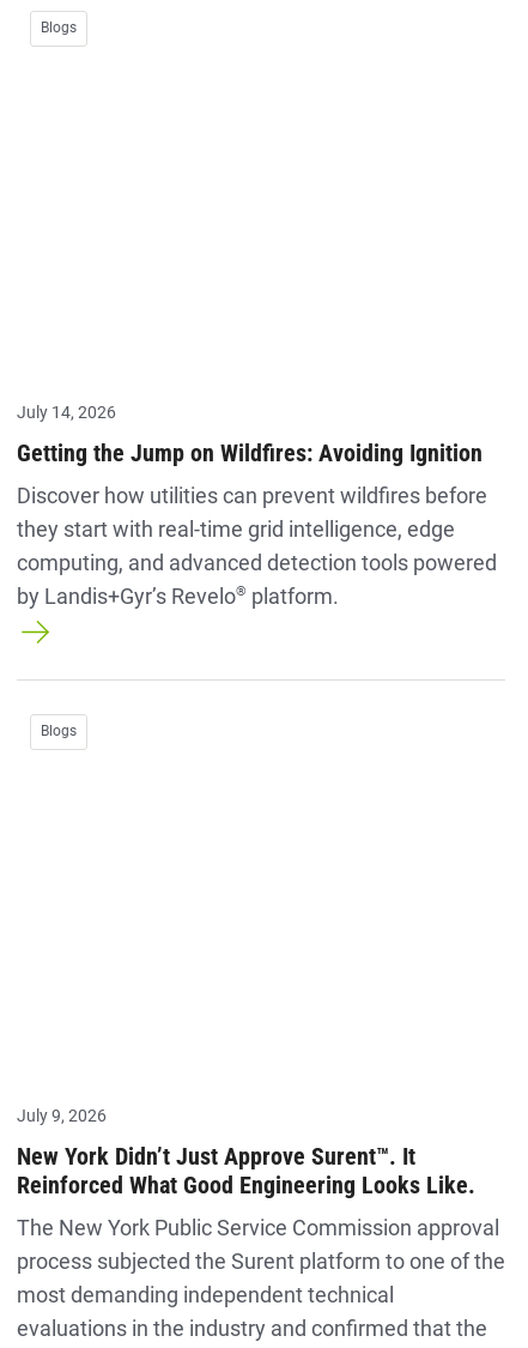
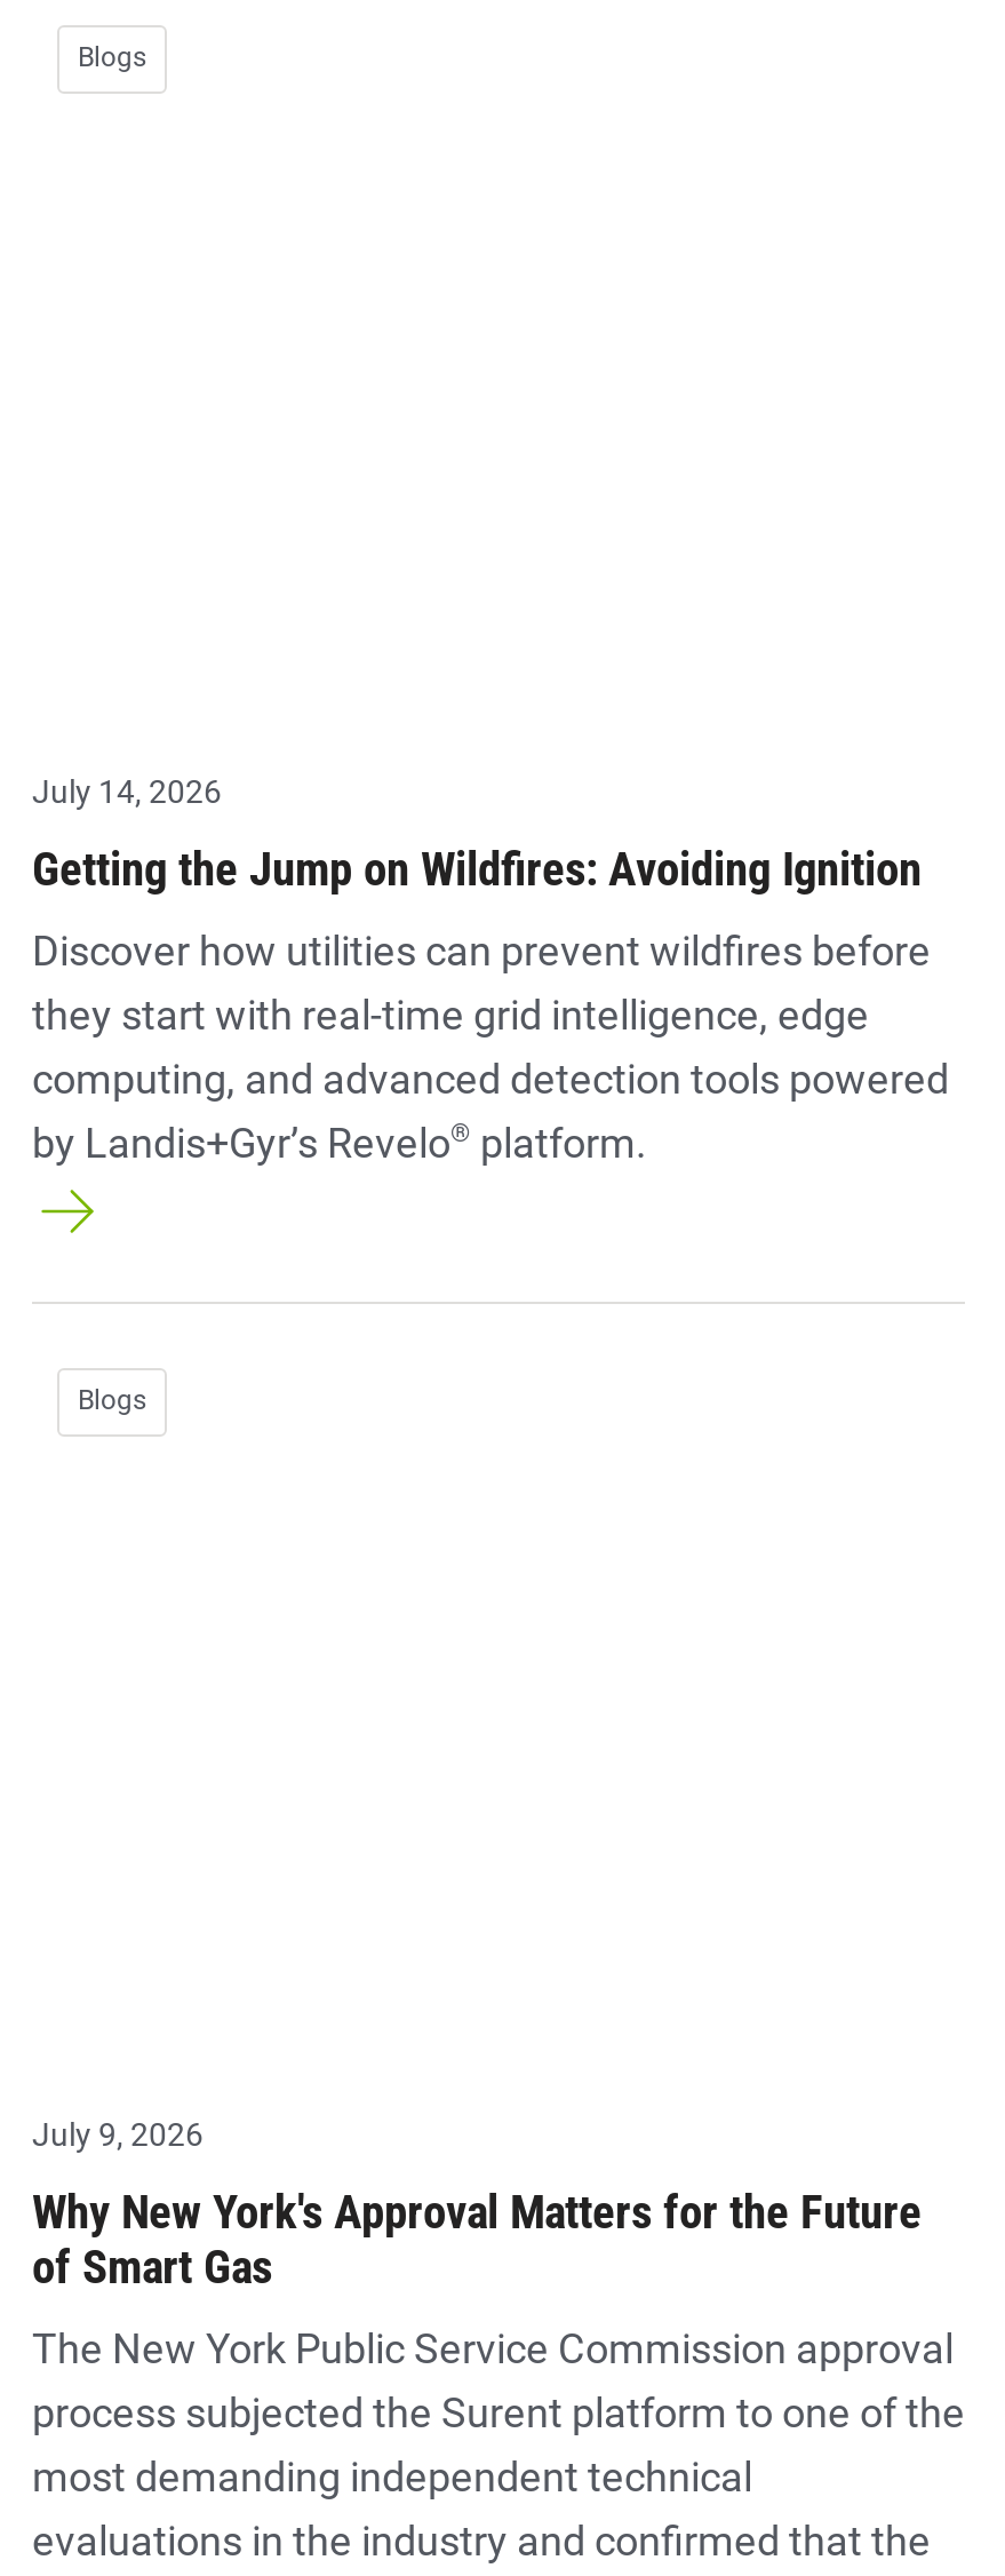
- New York Didn’t Just Approve Surent™. It
- Reinforced What Good Engineering Looks Like.
+ Why New York's Approval Matters for the Future
+ of Smart Gas
